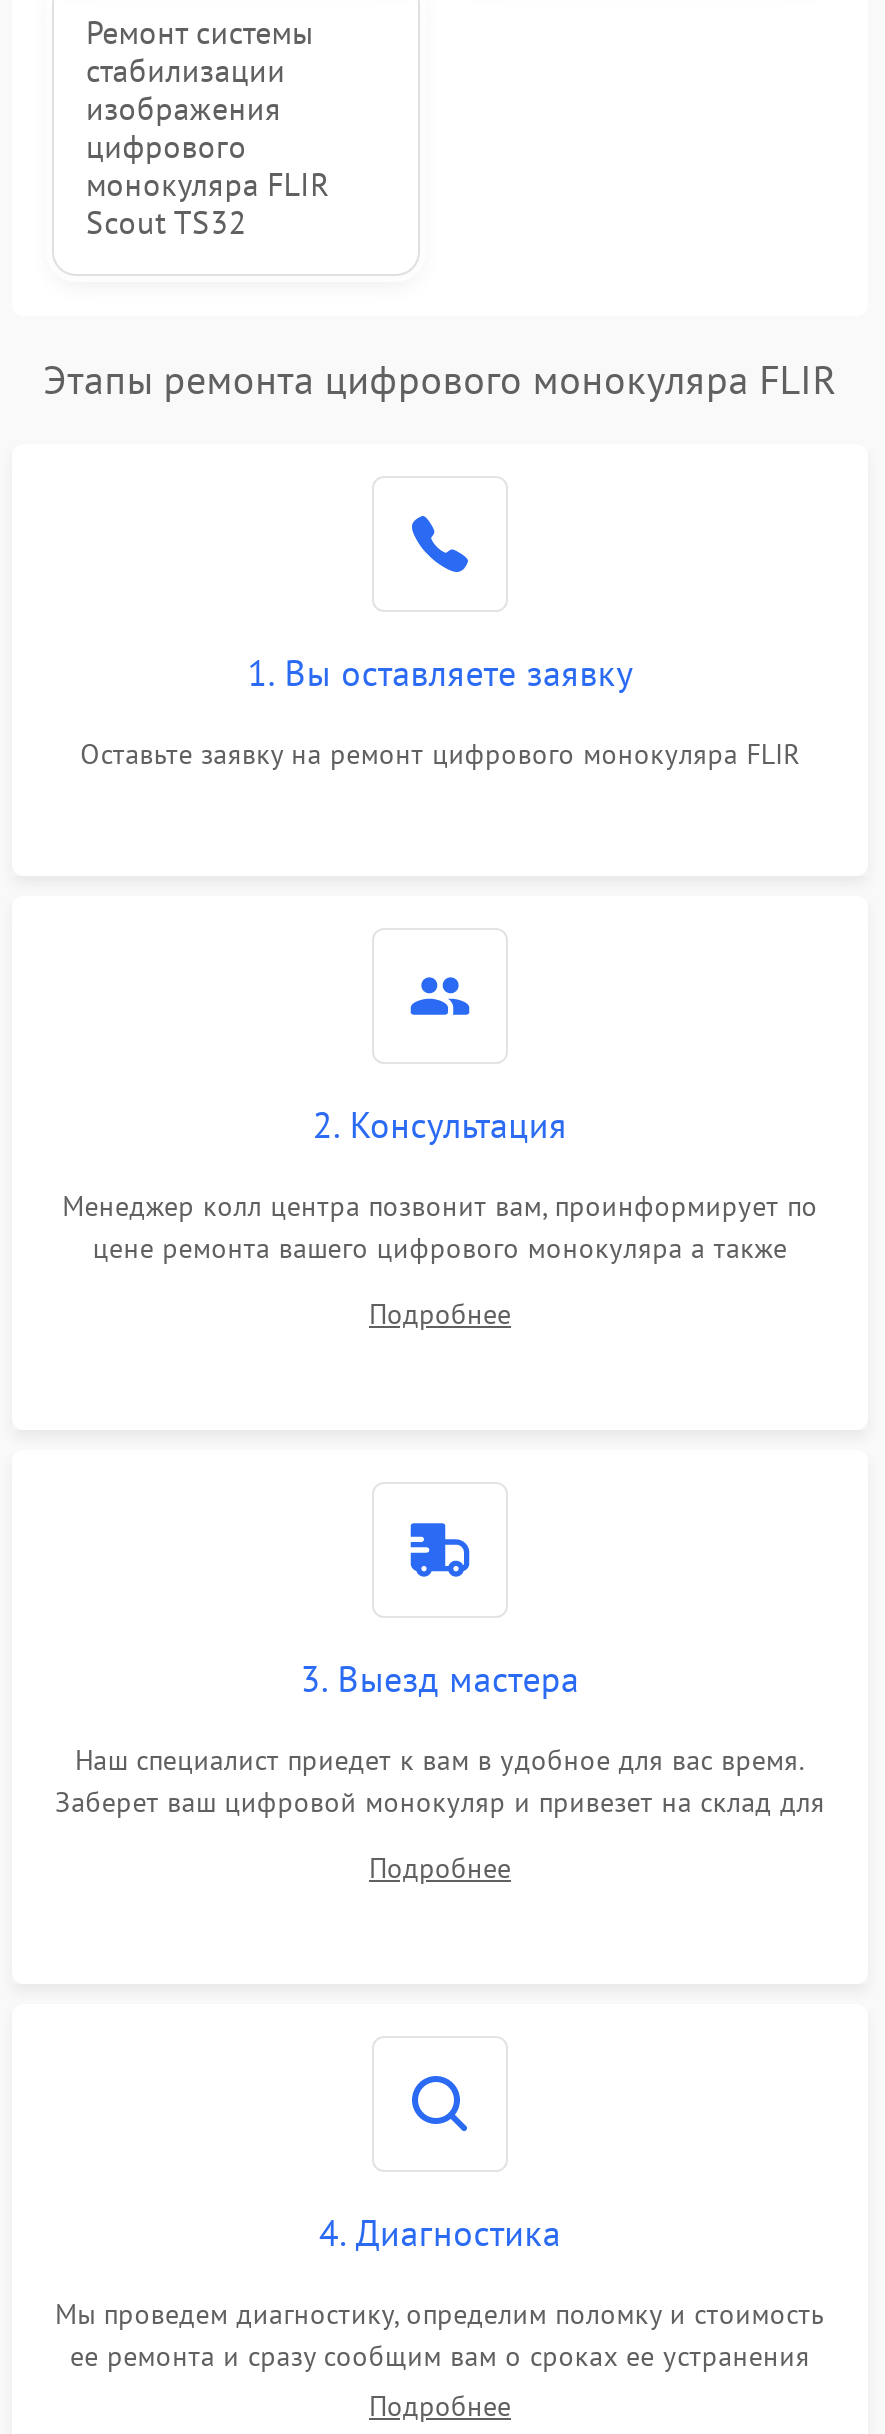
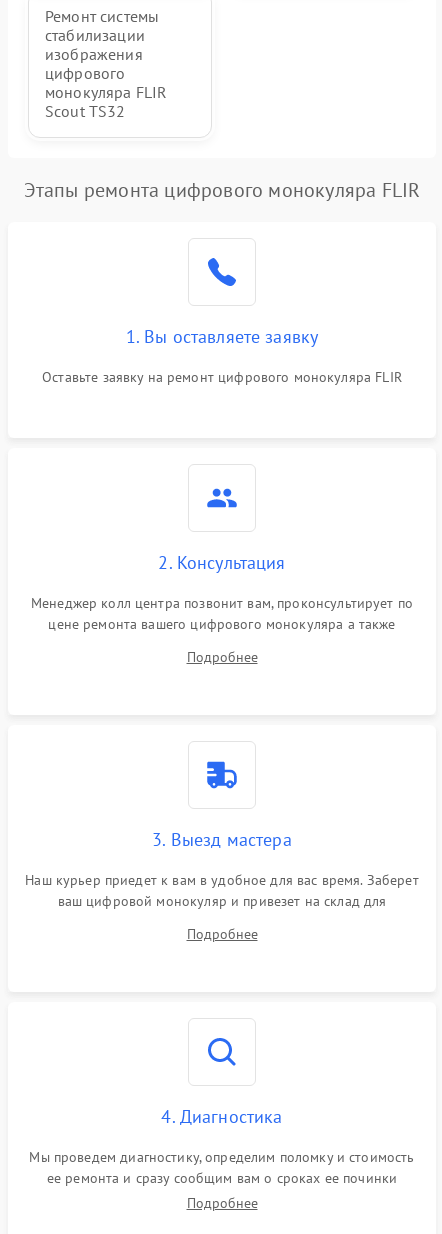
- Менеджер колл центра позвонит вам, проинформирует по
+ Менеджер колл центра позвонит вам, проконсультирует по

- Наш специалист приедет к вам в удобное для вас время.
- Заберет ваш цифровой монокуляр и привезет на склад для
+ Наш курьер приедет к вам в удобное для вас время. Заберет
+ ваш цифровой монокуляр и привезет на склад для

- ее ремонта и сразу сообщим вам о сроках ее устранения
+ ее ремонта и сразу сообщим вам о сроках ее починки
